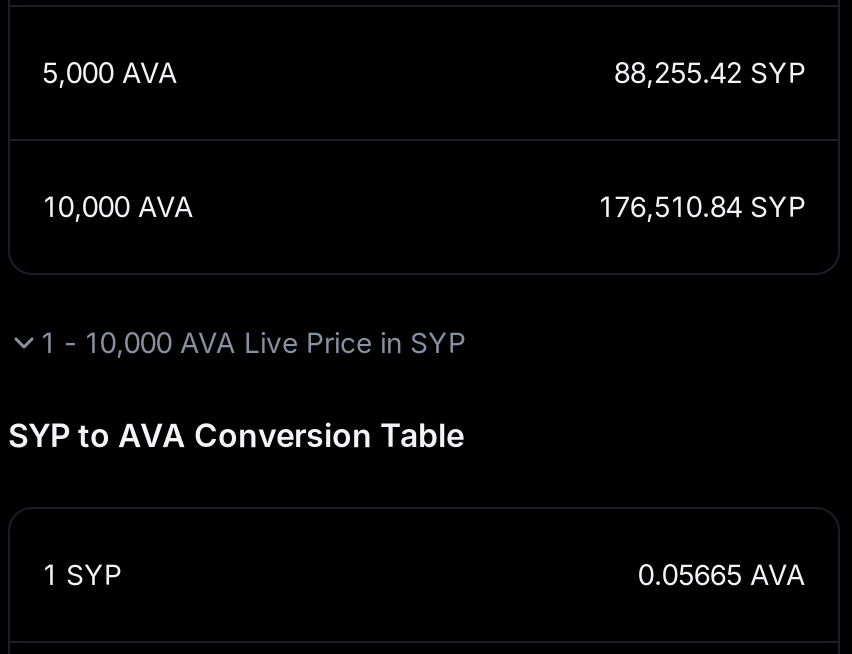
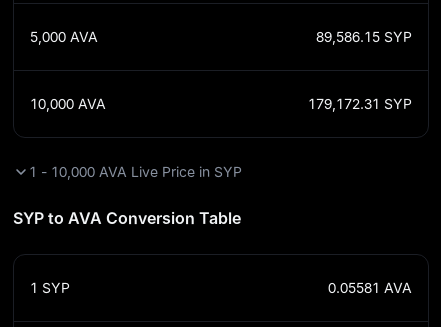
- 88,255.42 SYP
+ 89,586.15 SYP

- 176,510.84 SYP
+ 179,172.31 SYP

- 0.05665 AVA
+ 0.05581 AVA
